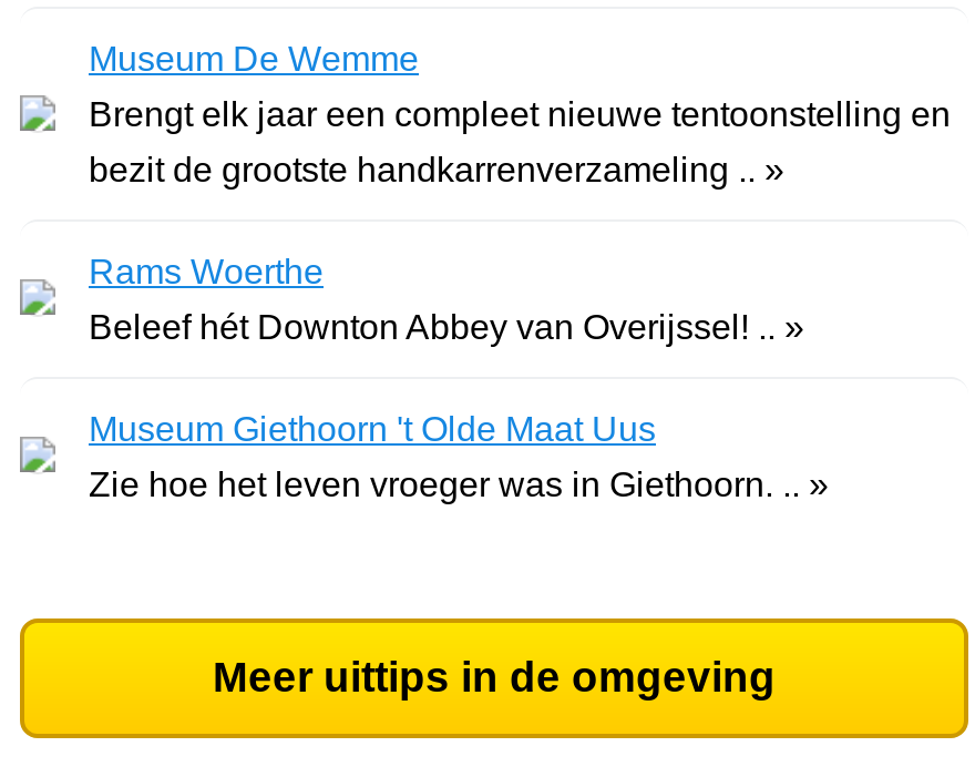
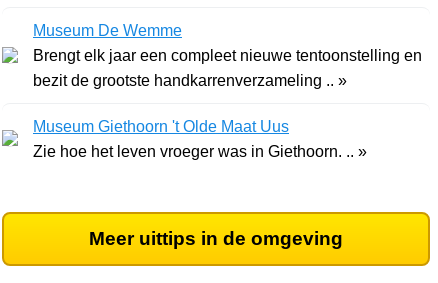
- Rams Woerthe
- Beleef hét Downton Abbey van Overijssel! .. »
